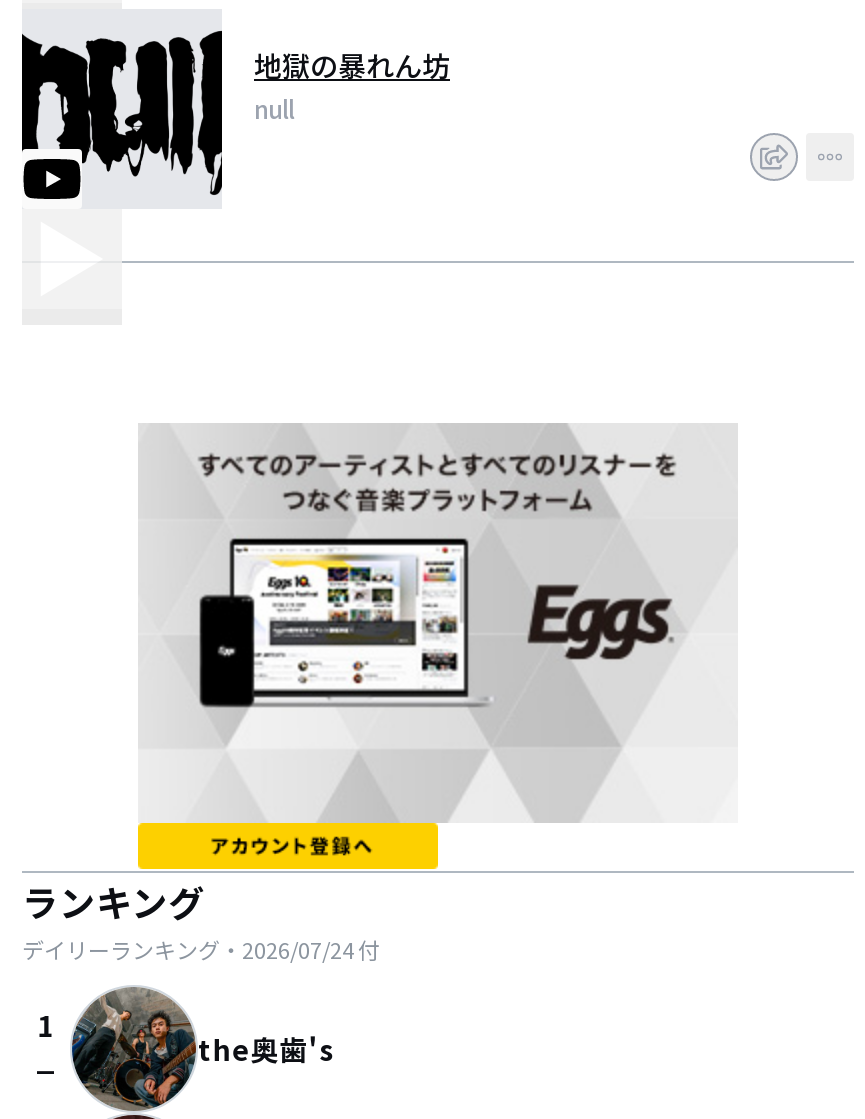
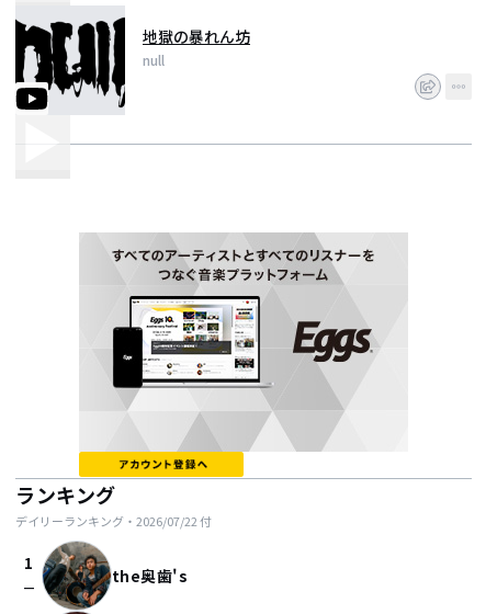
- デイリーランキング・2026/07/24付
+ デイリーランキング・2026/07/22付
